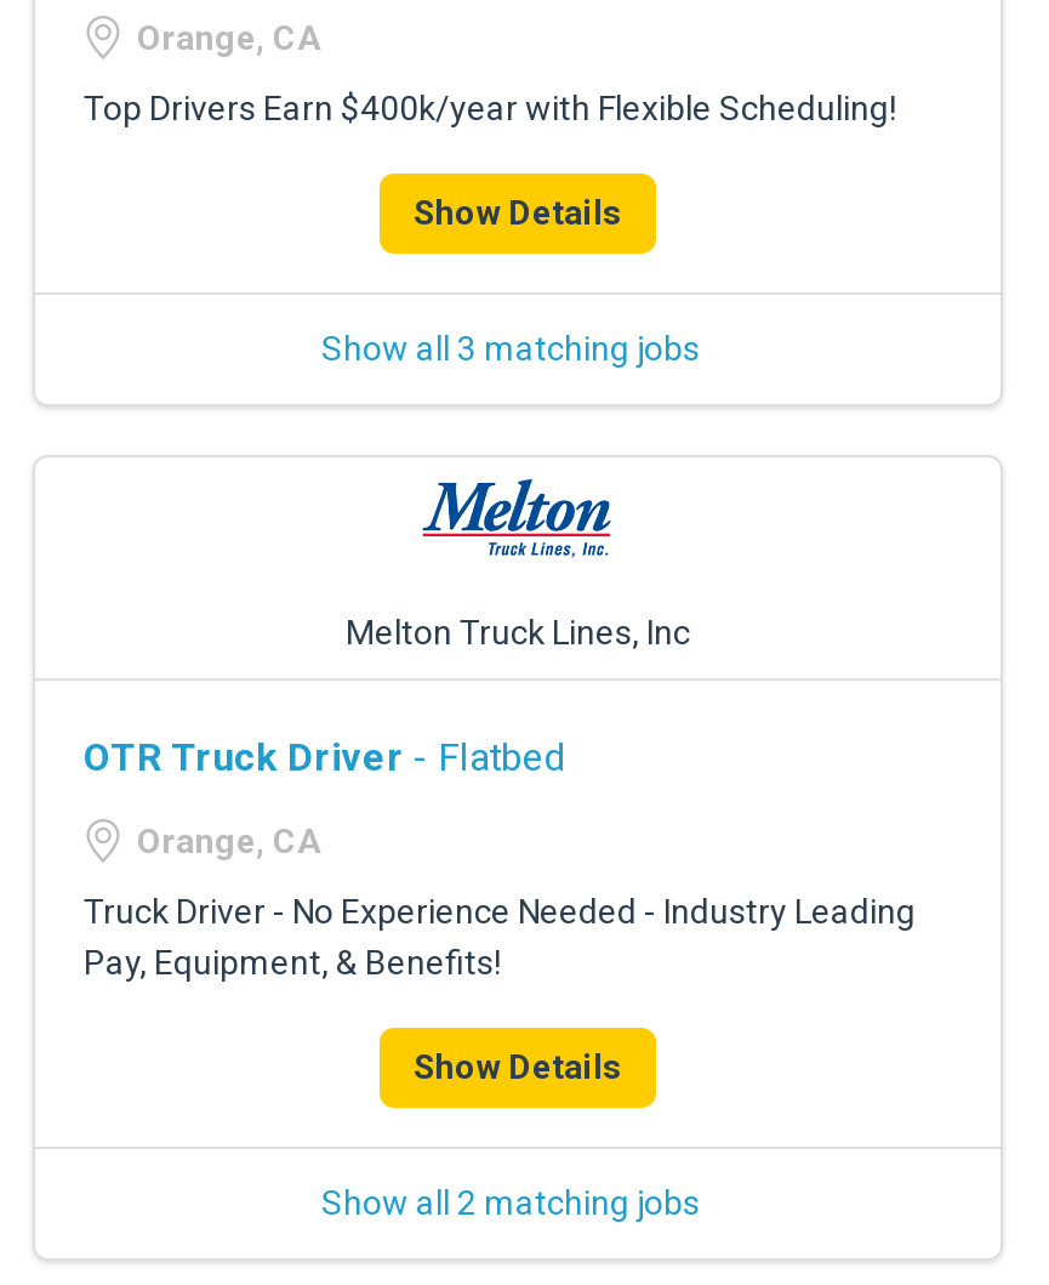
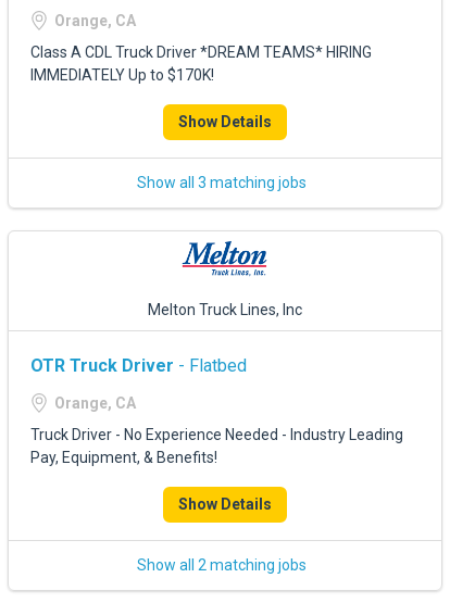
- Top Drivers Earn $400k/year with Flexible Scheduling!
+ Class A CDL Truck Driver *DREAM TEAMS* HIRING
+ IMMEDIATELY Up to $170K!
